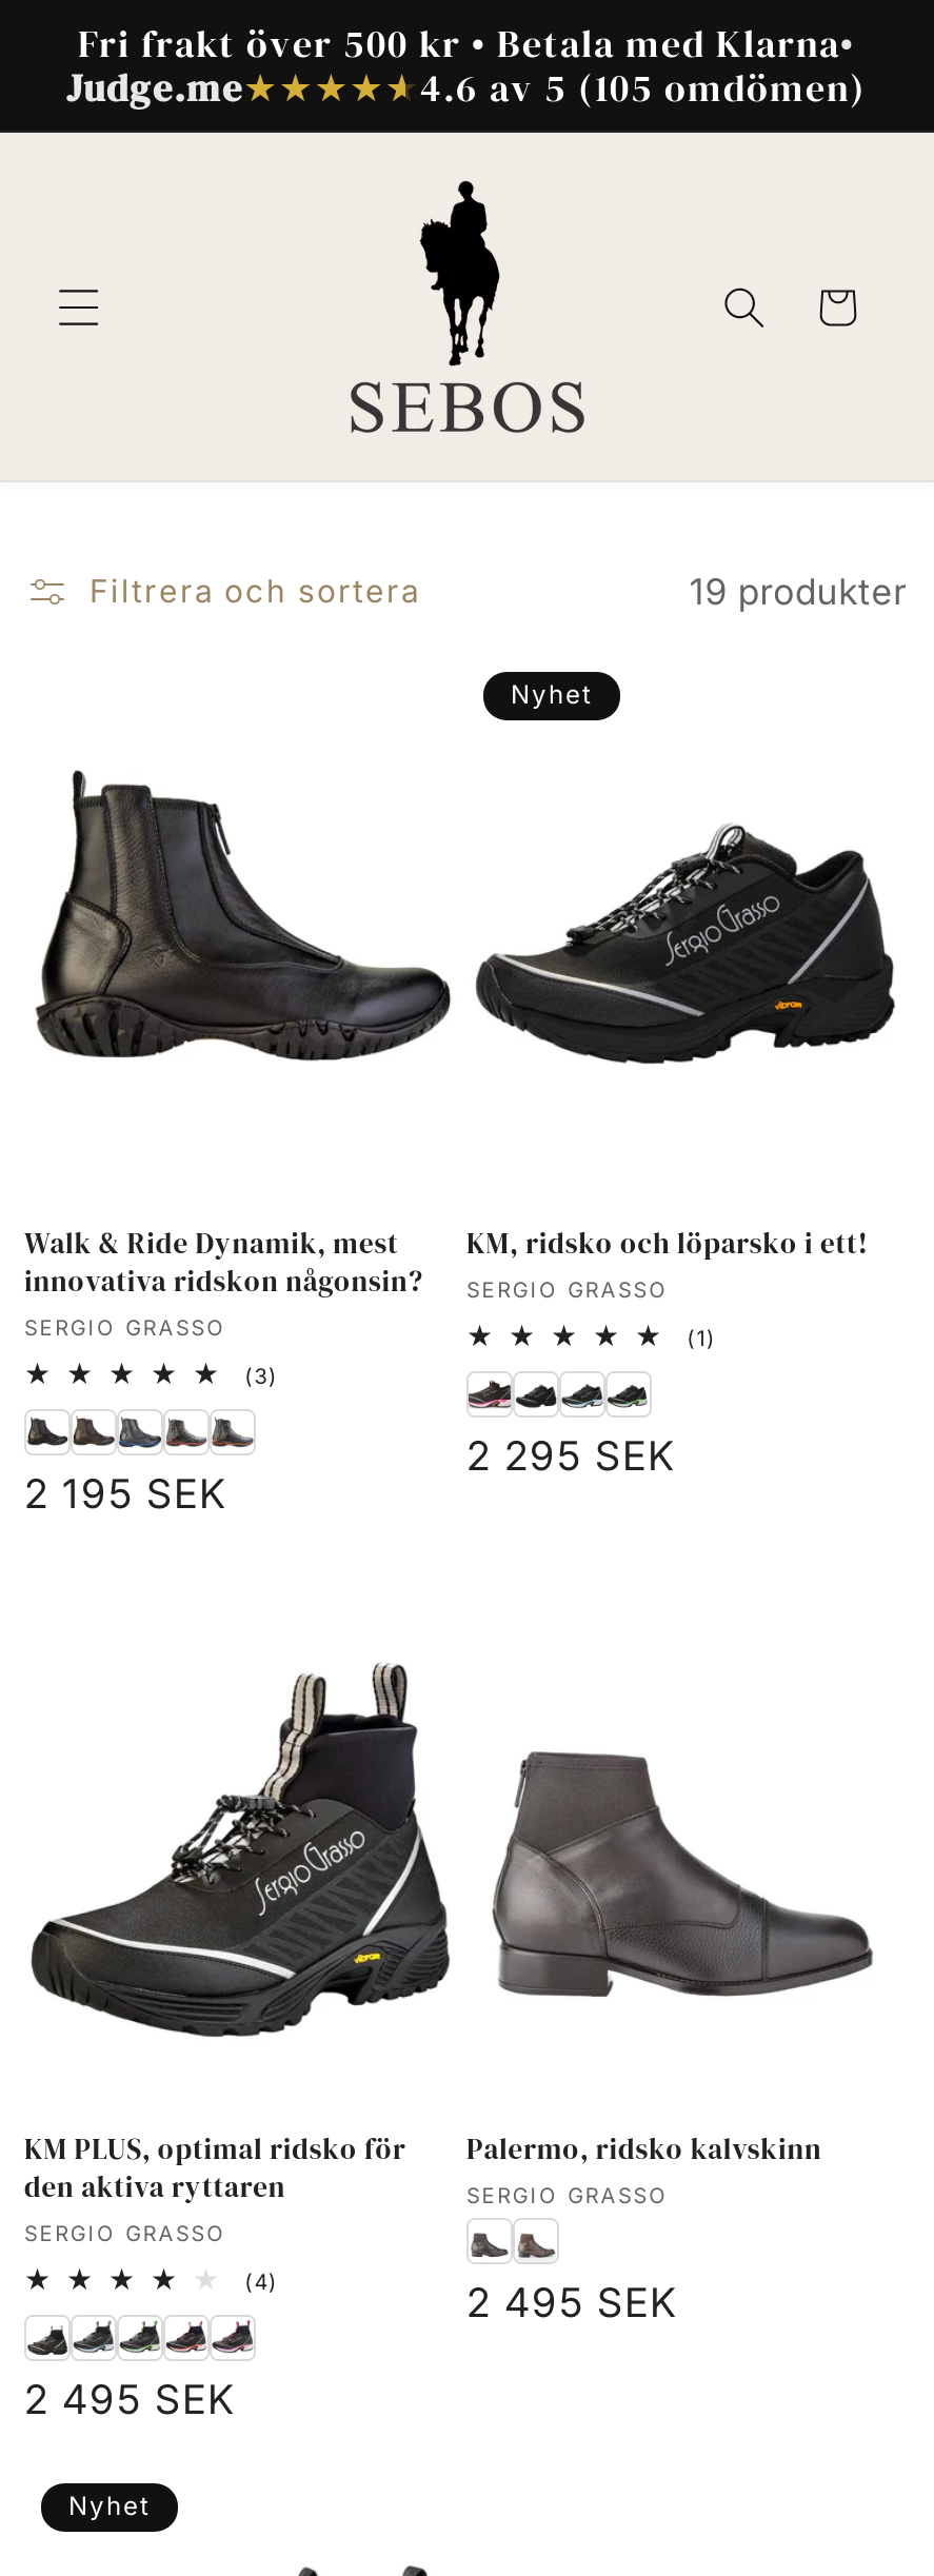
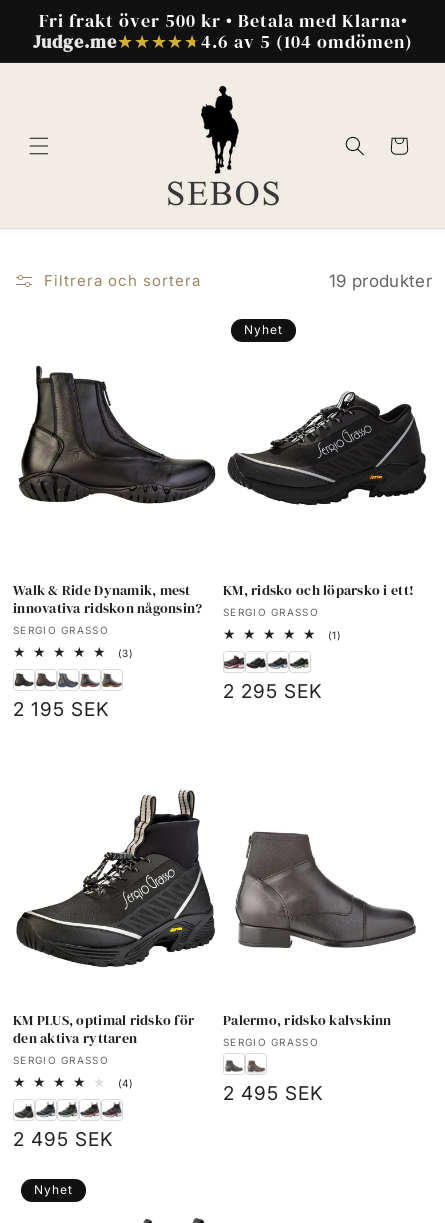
- 4.6 av 5 (105 omdömen)
+ 4.6 av 5 (104 omdömen)
